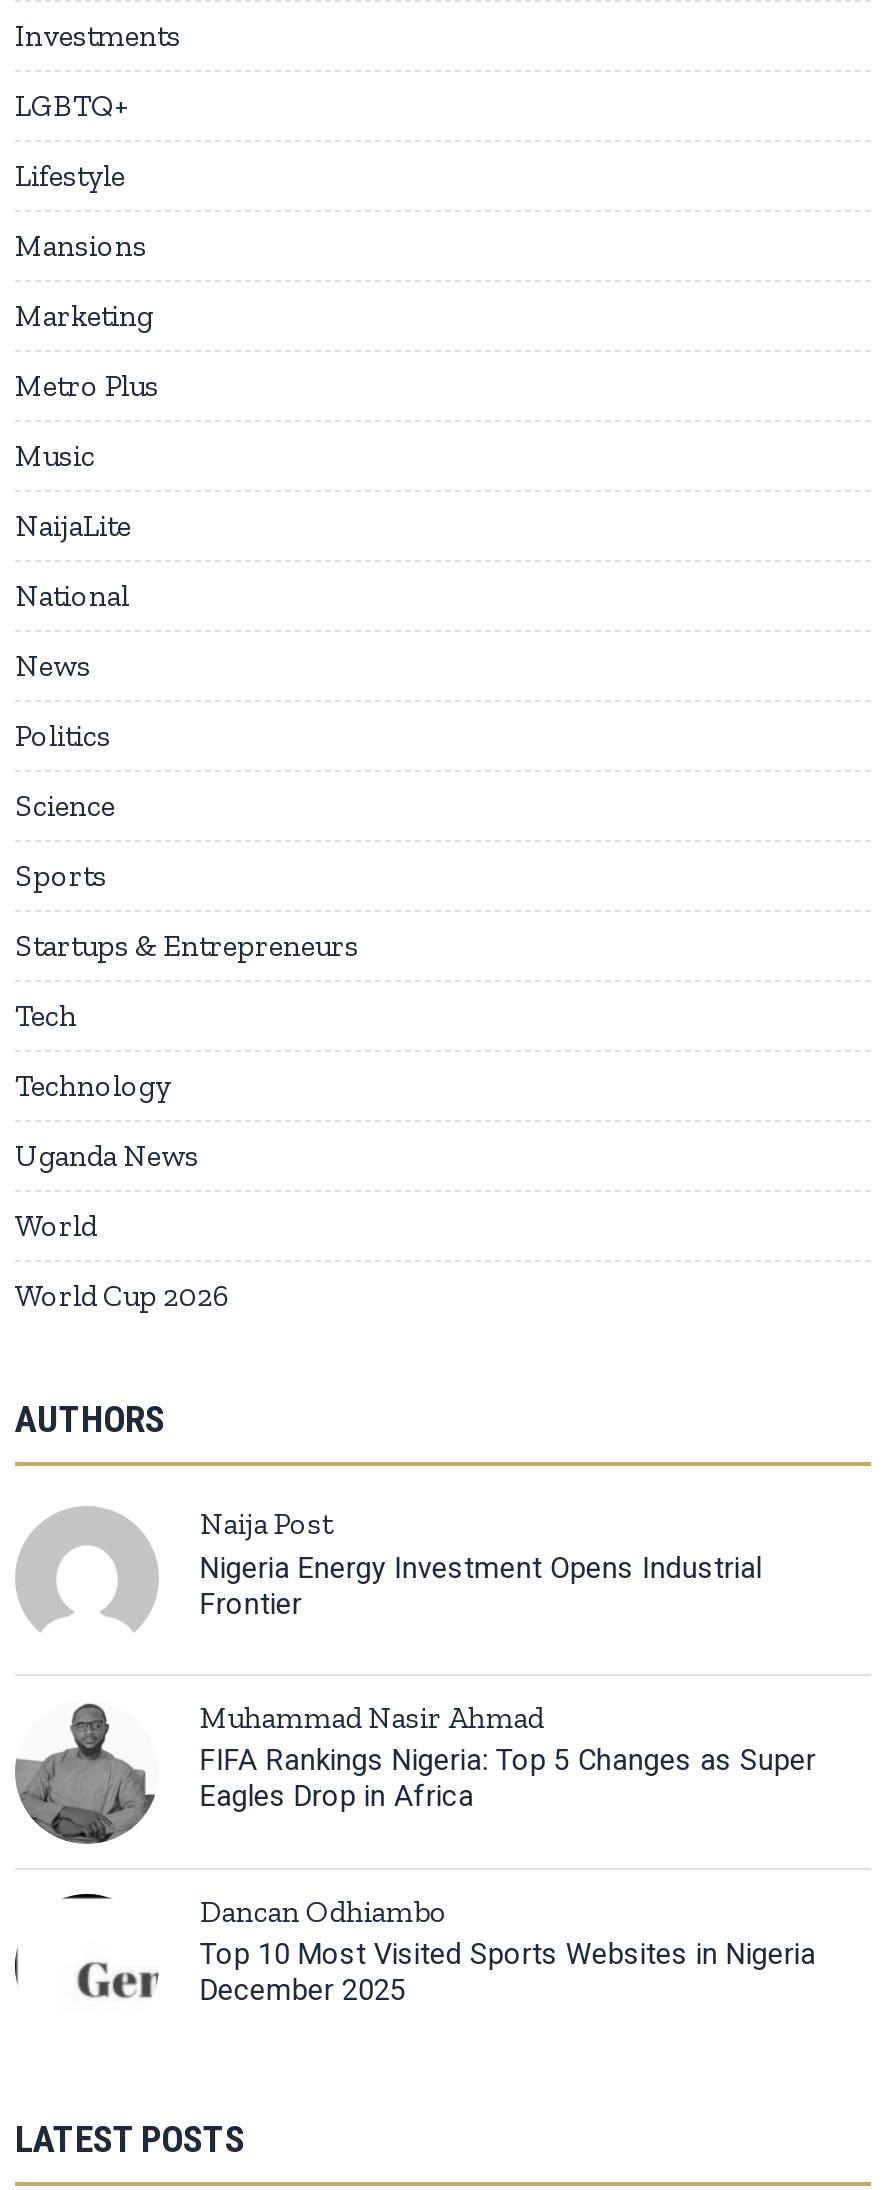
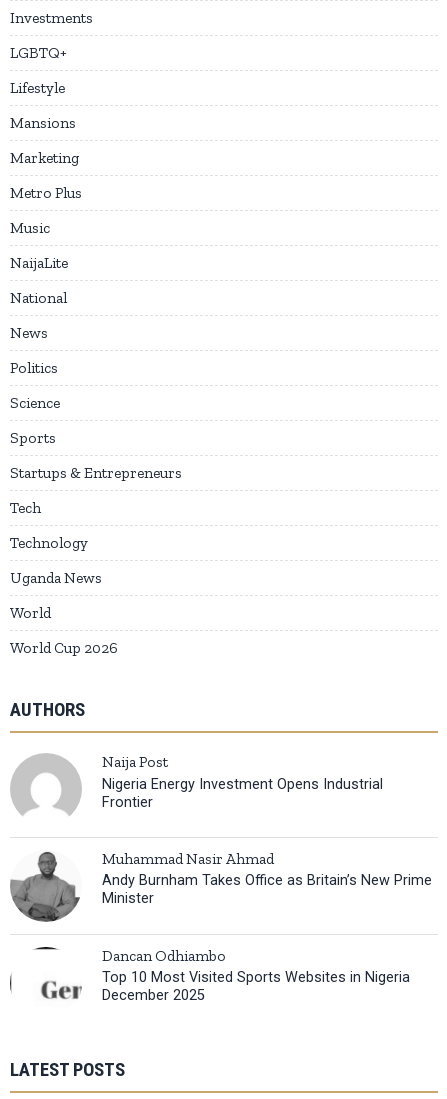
- FIFA Rankings Nigeria: Top 5 Changes as Super
- Eagles Drop in Africa
+ Andy Burnham Takes Office as Britain’s New Prime
+ Minister
